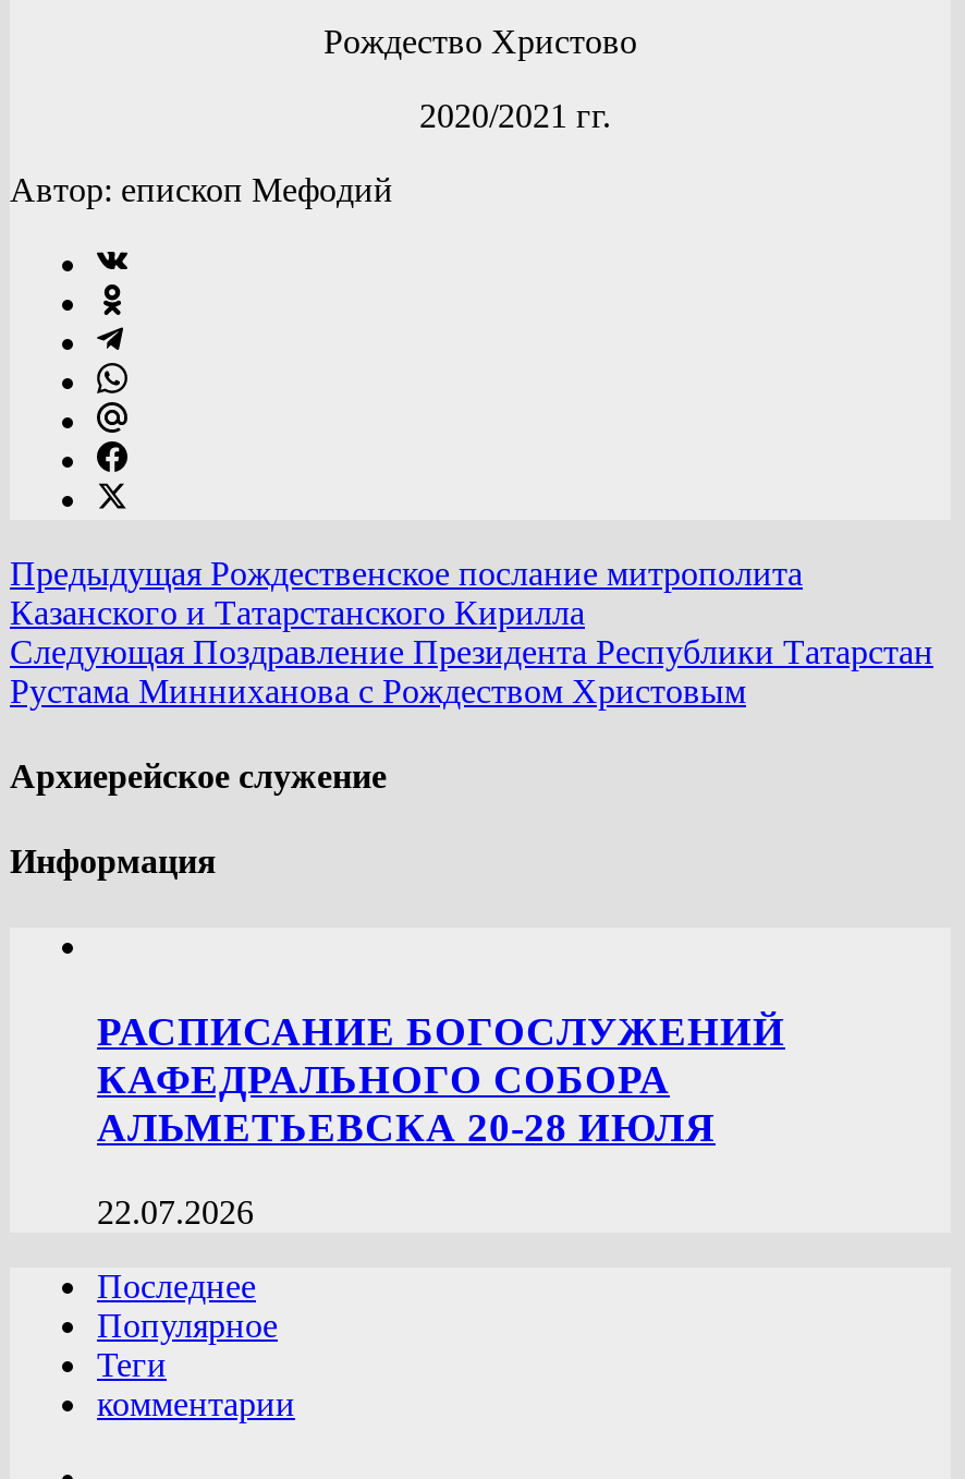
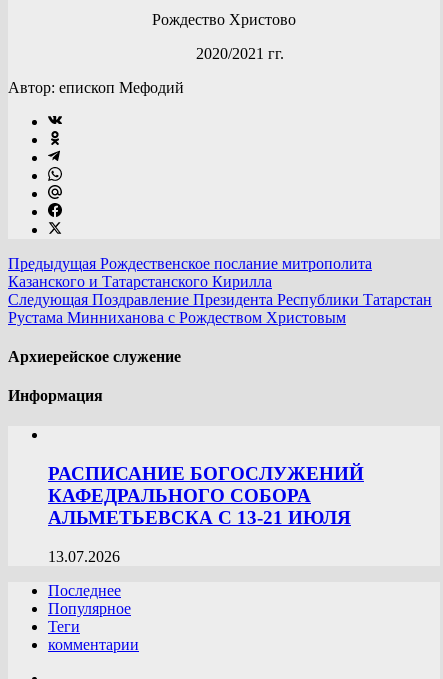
- АЛЬМЕТЬЕВСКА 20-28 ИЮЛЯ
+ АЛЬМЕТЬЕВСКА С 13-21 ИЮЛЯ

- 22.07.2026
+ 13.07.2026
